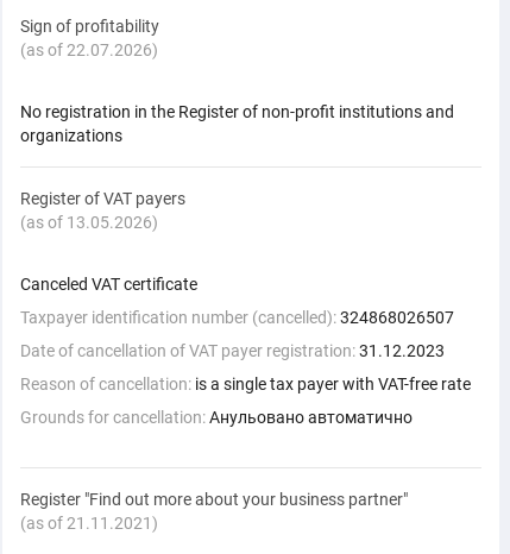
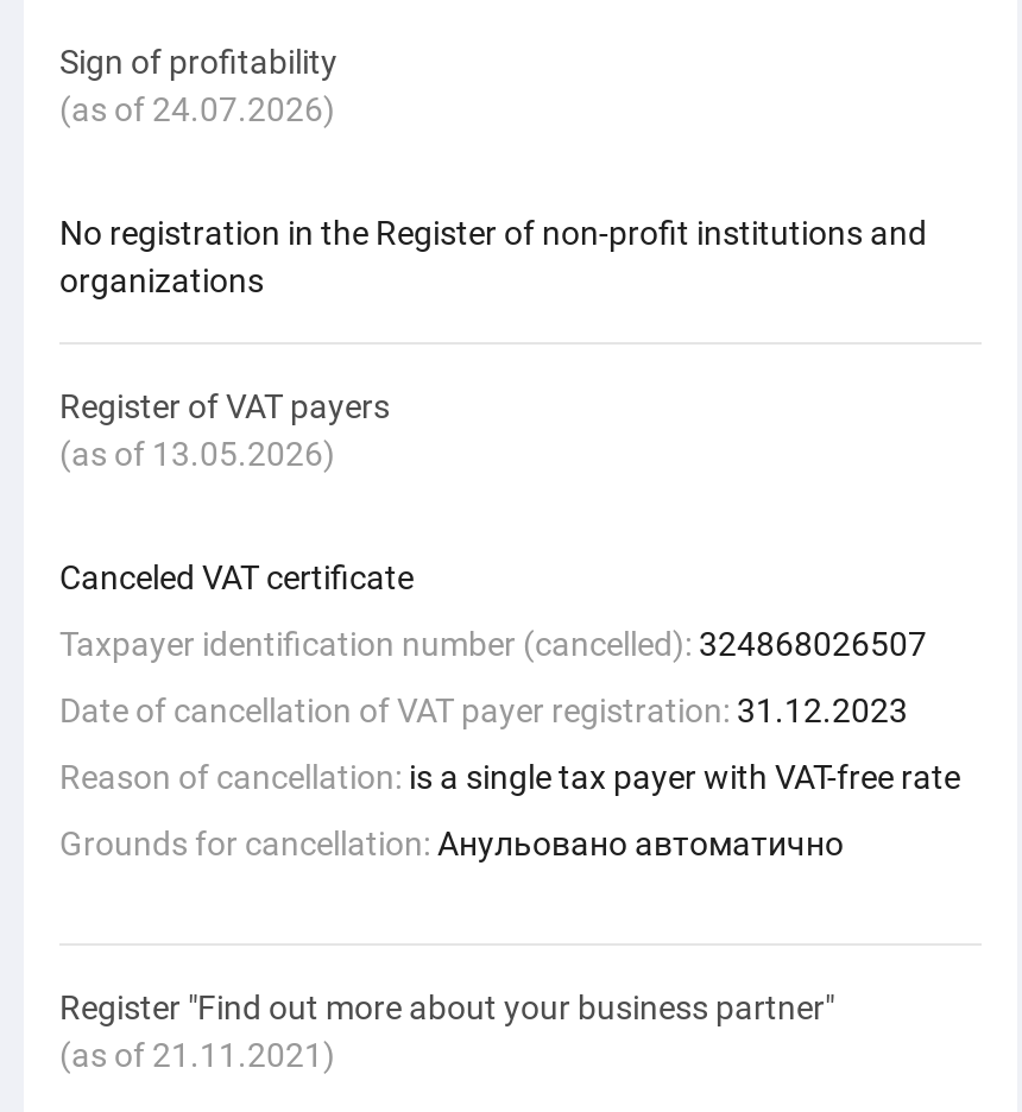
- (as of 22.07.2026)
+ (as of 24.07.2026)
